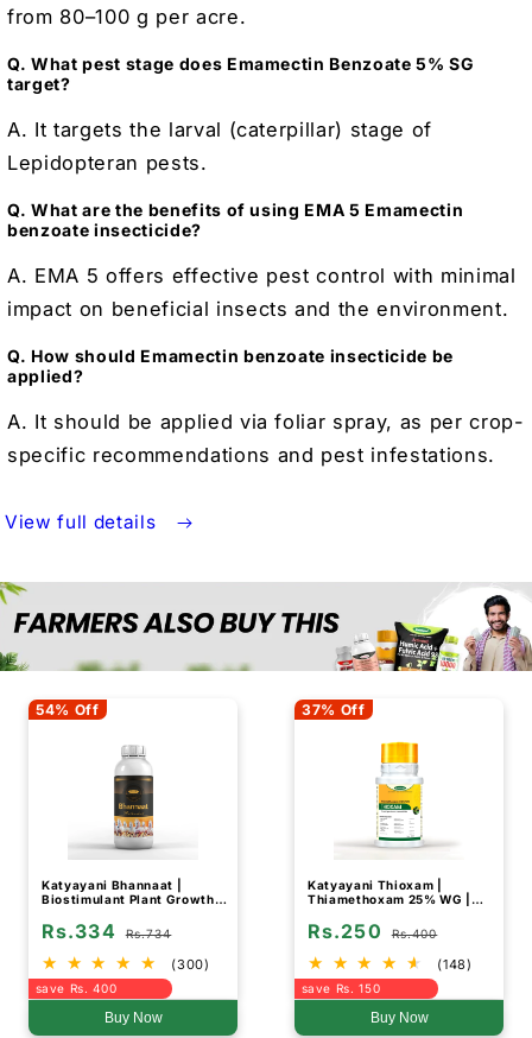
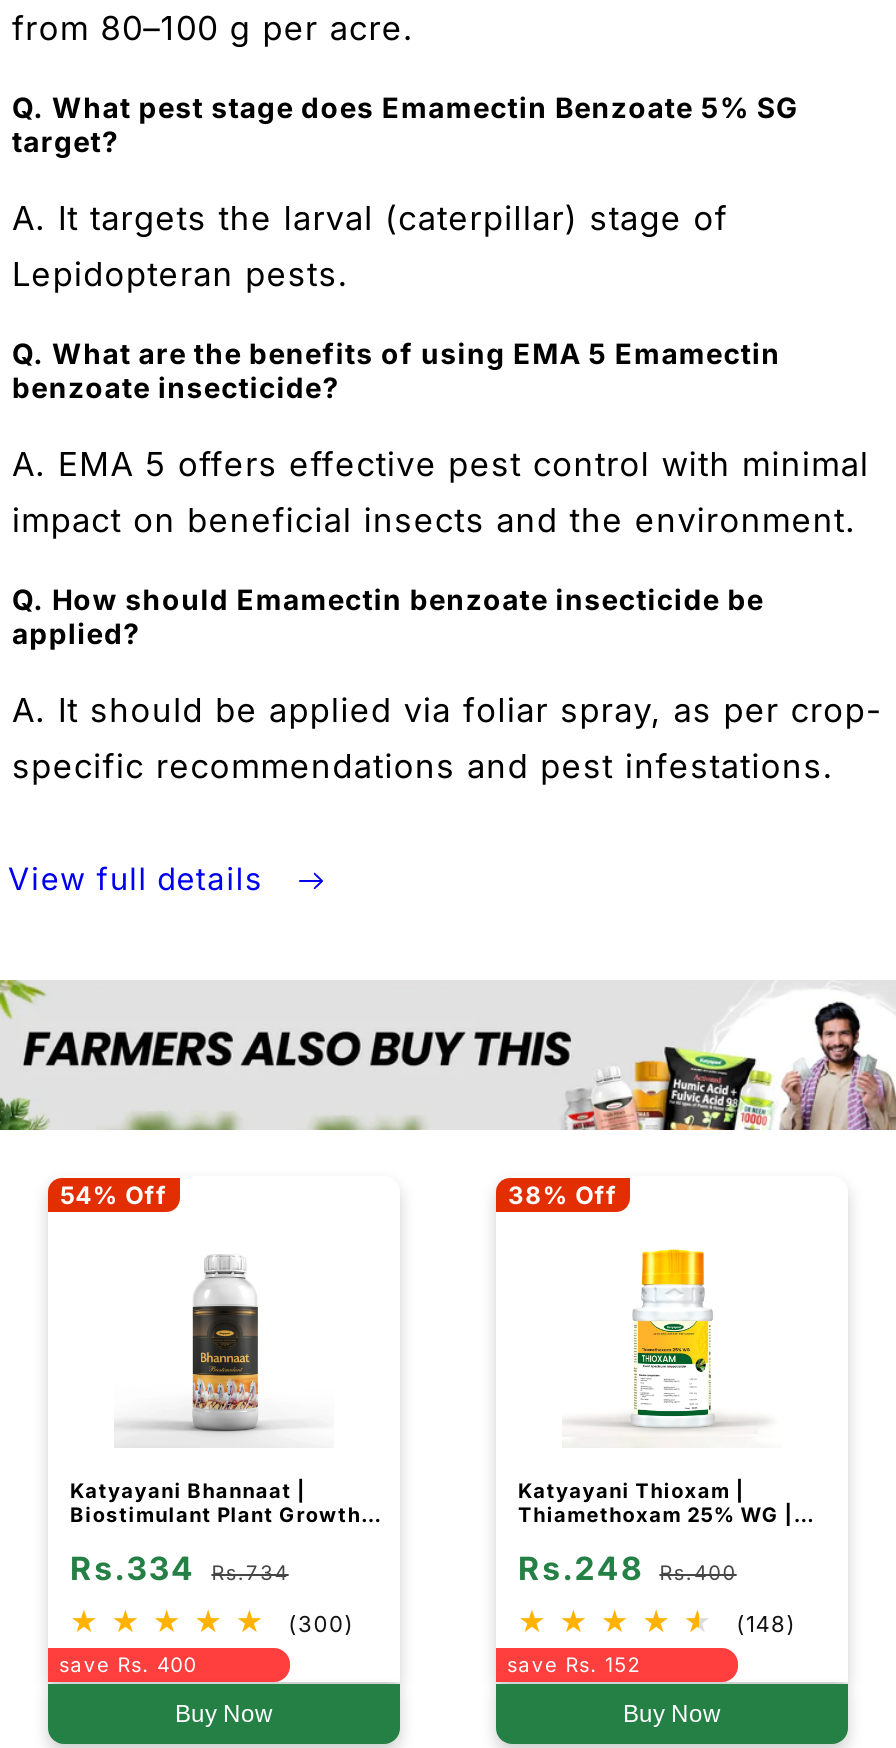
- 37% Off
+ 38% Off

- Rs.250 Rs.400
+ Rs.248 Rs.400

- save Rs. 150
+ save Rs. 152
